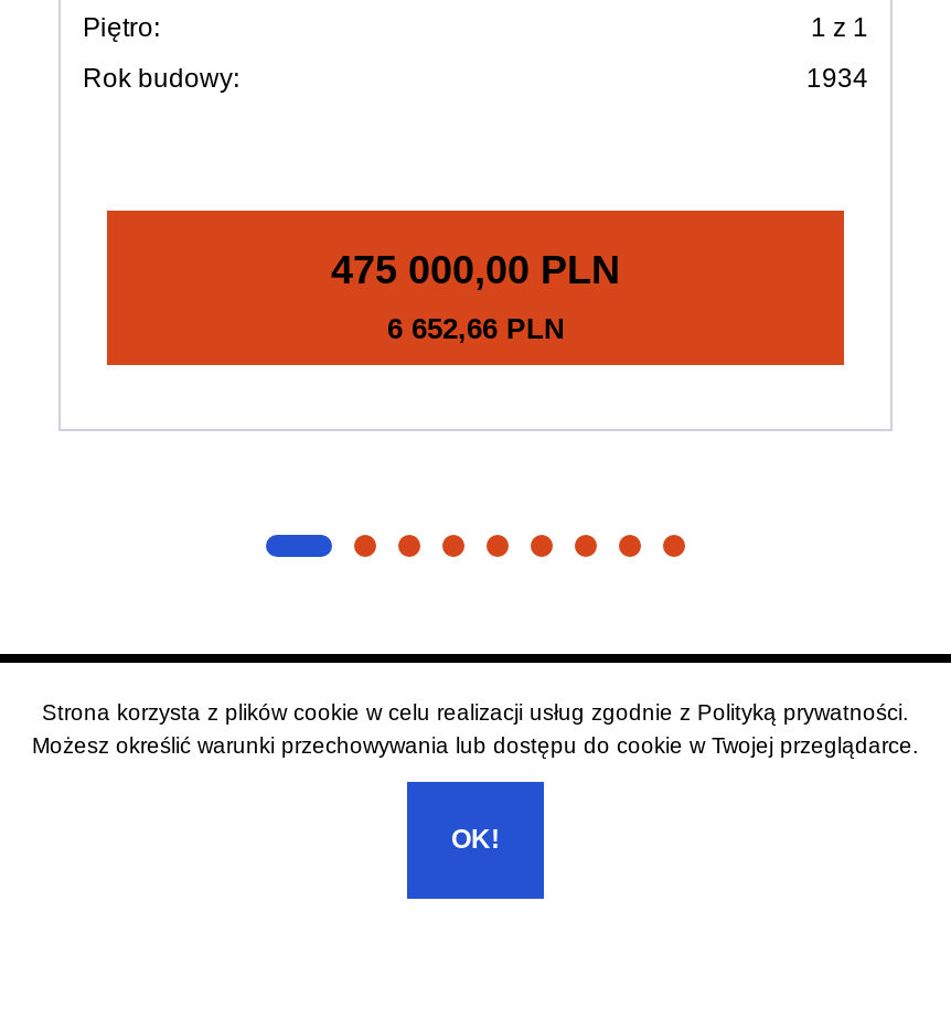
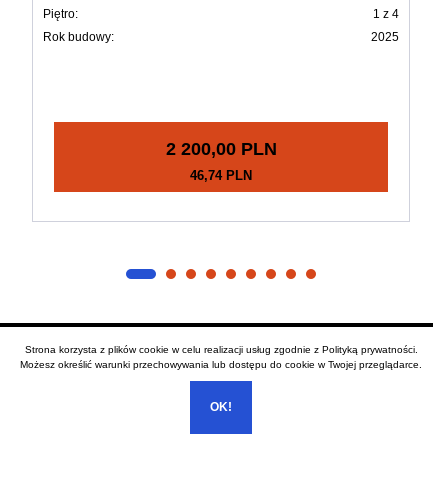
- 1 z 1
+ 1 z 4

- 1934
+ 2025

- 475 000,00 PLN
+ 2 200,00 PLN

- 6 652,66 PLN
+ 46,74 PLN
